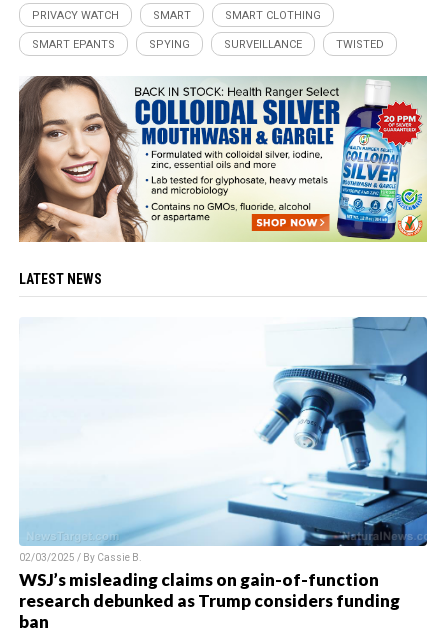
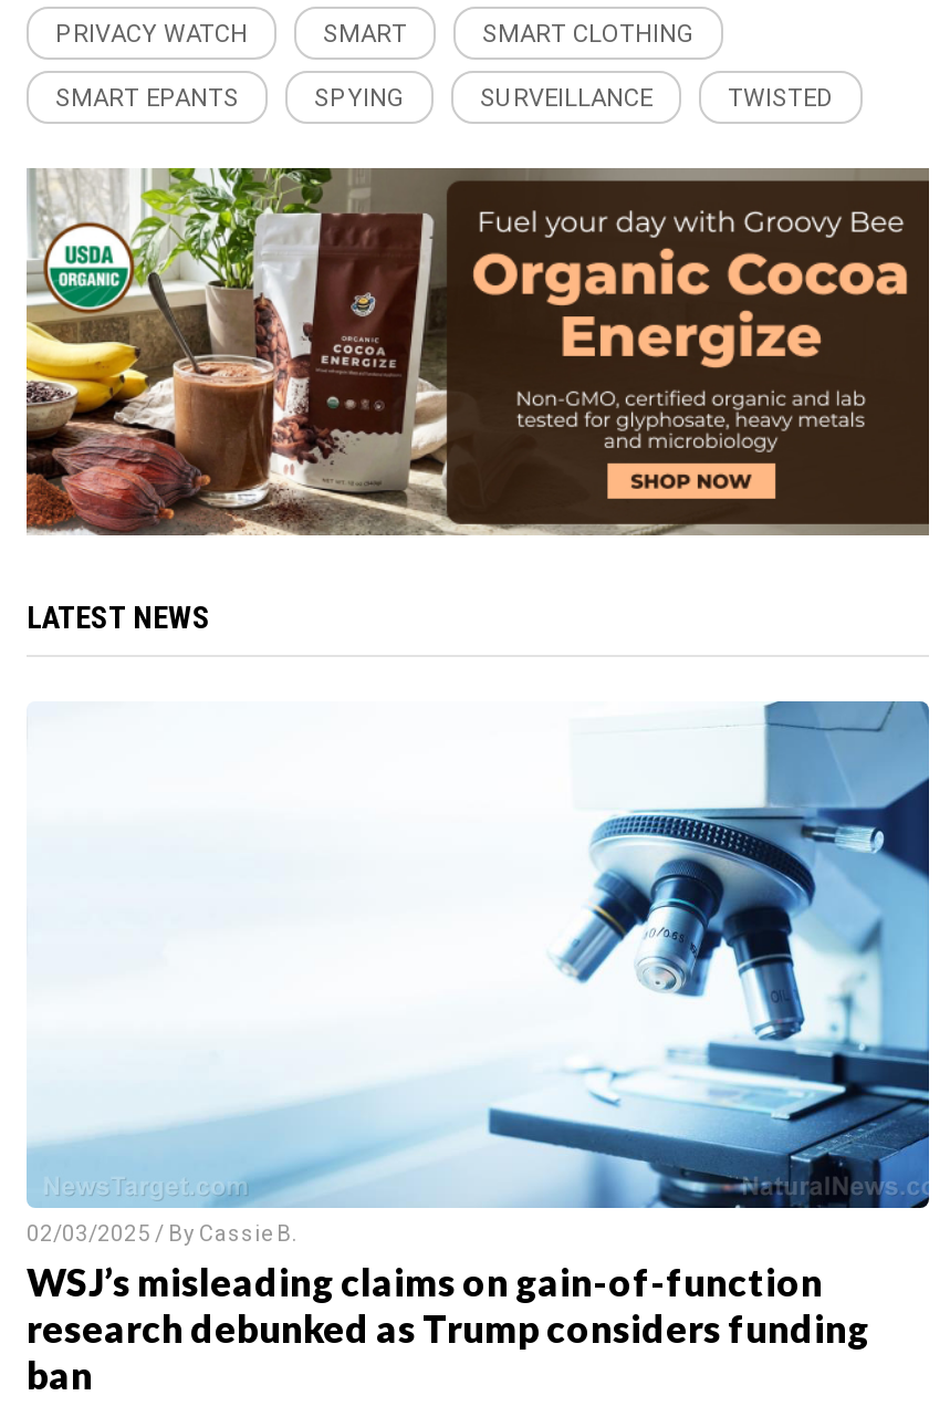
- [image]
+ [image]
